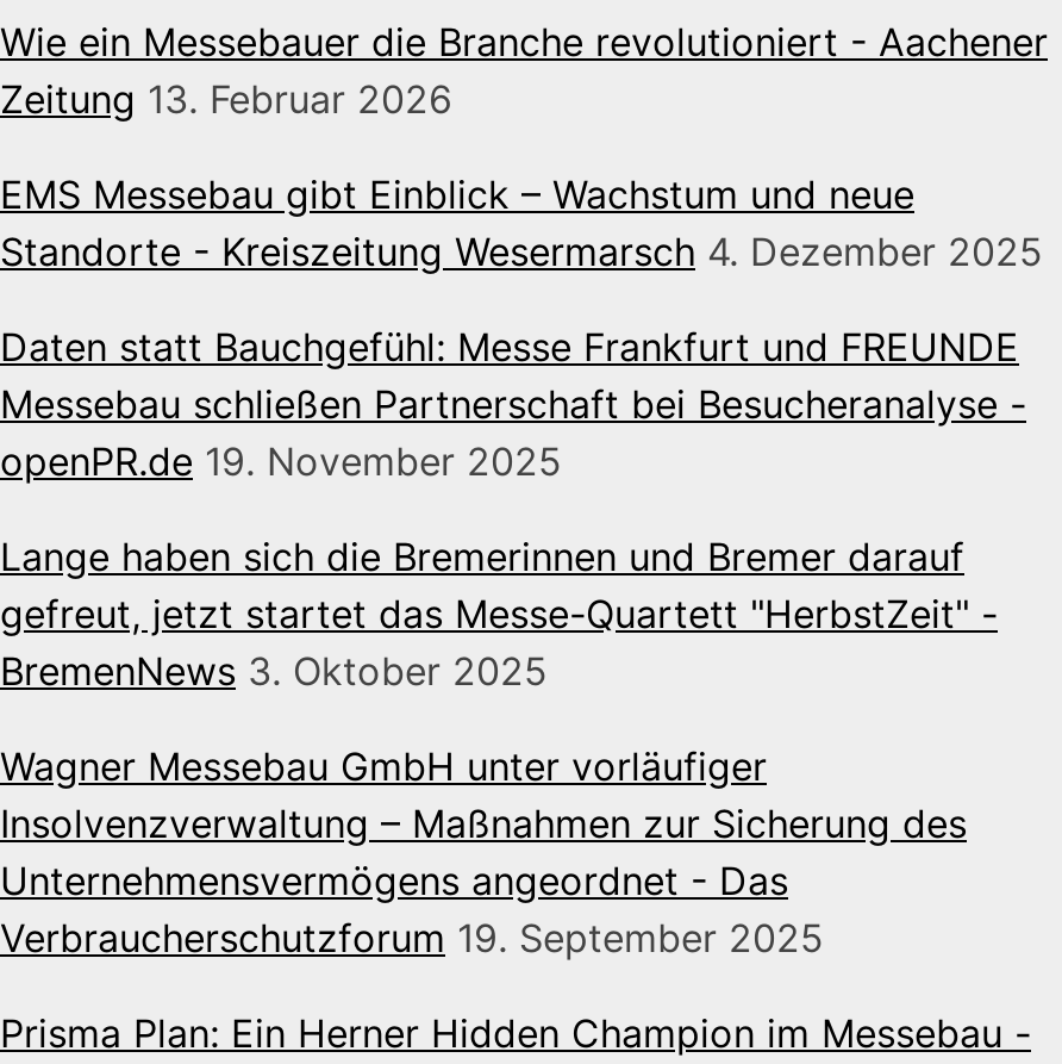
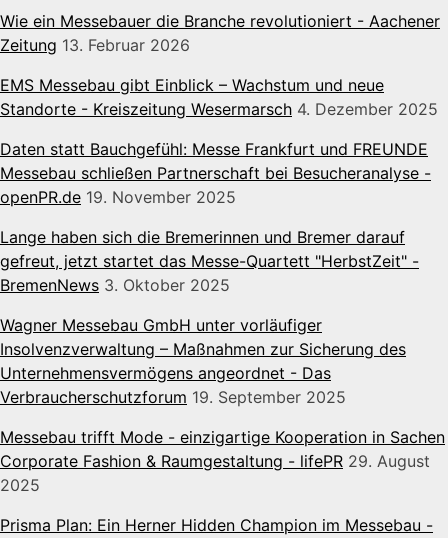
+ Messebau trifft Mode - einzigartige Kooperation in Sachen
+ Corporate Fashion & Raumgestaltung - lifePR 29. August
+ 2025
